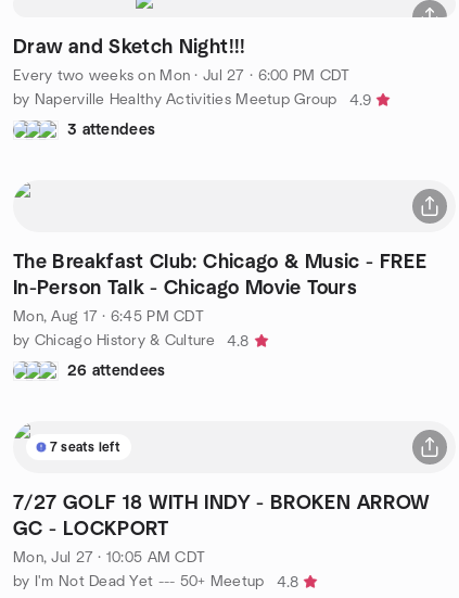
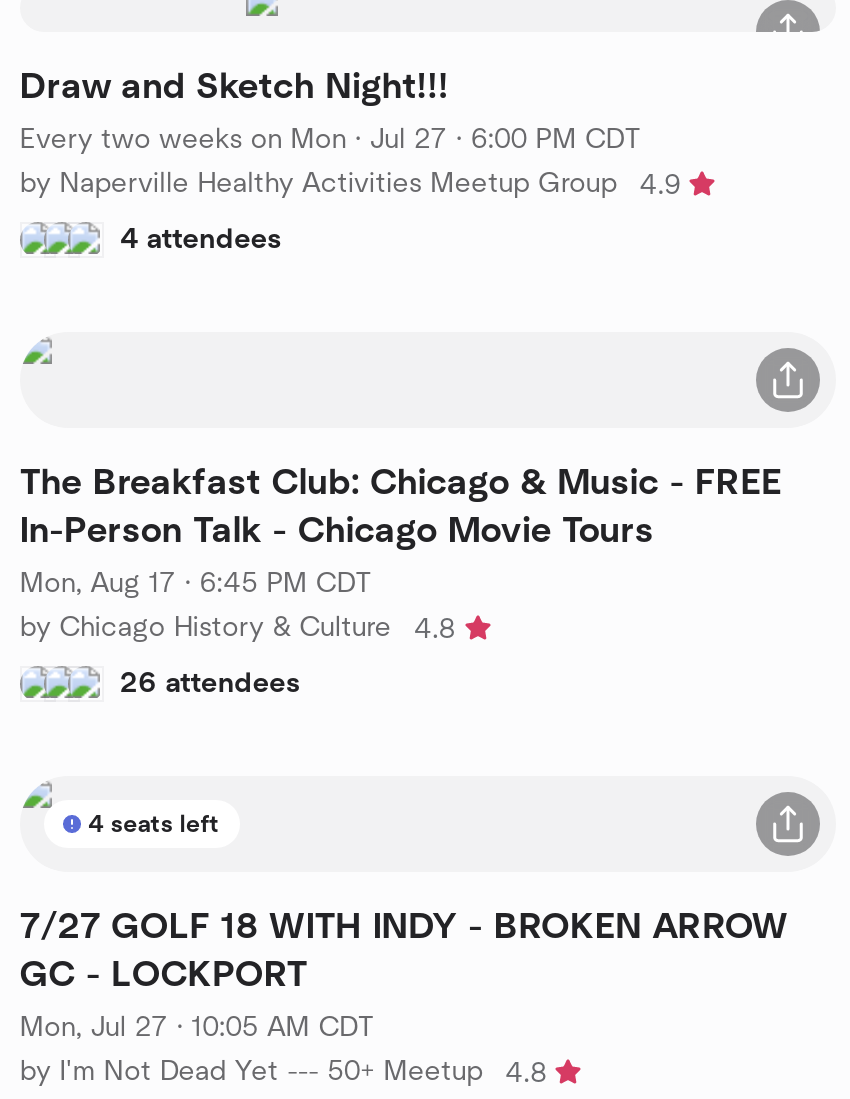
- 3 attendees
+ 4 attendees

- 7 seats left
+ 4 seats left
